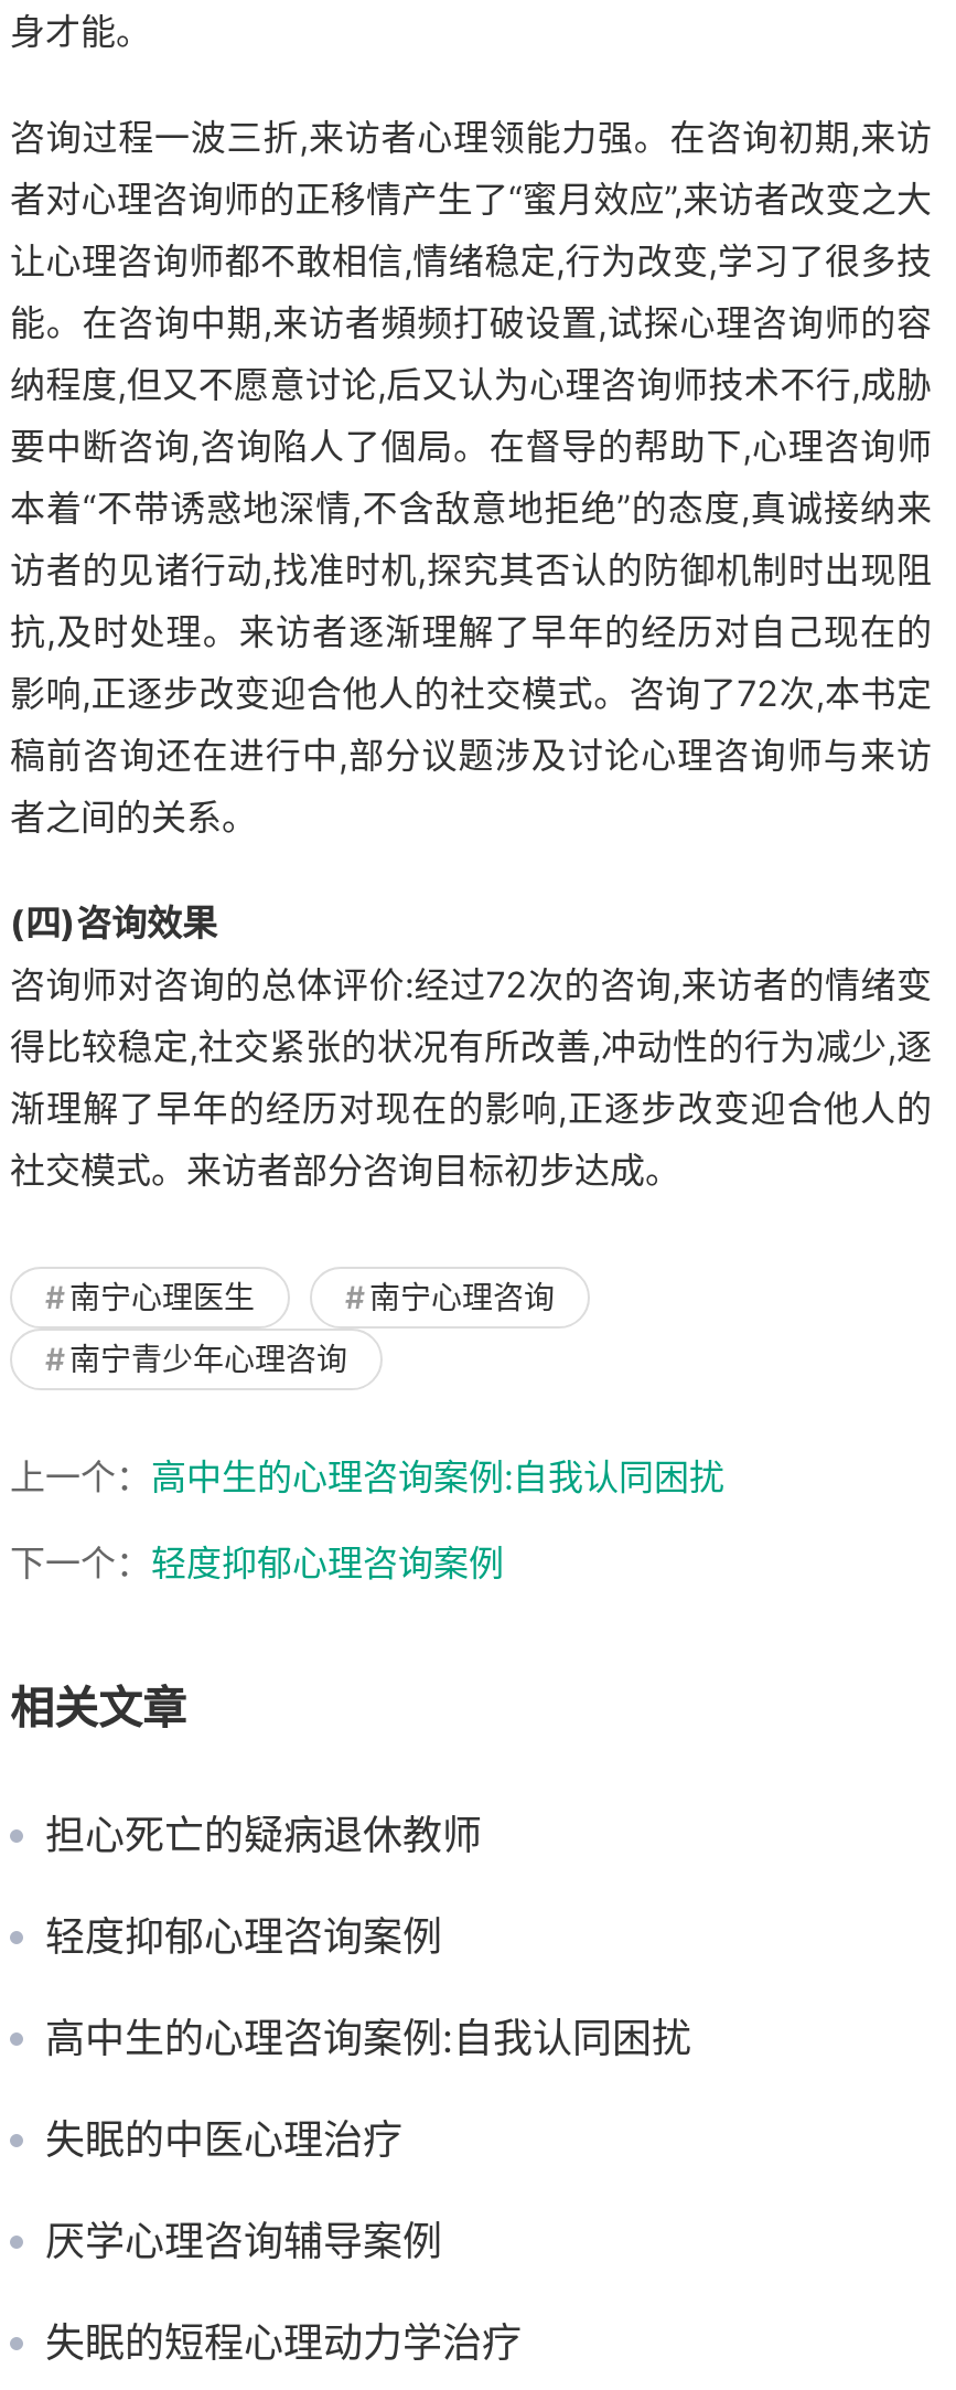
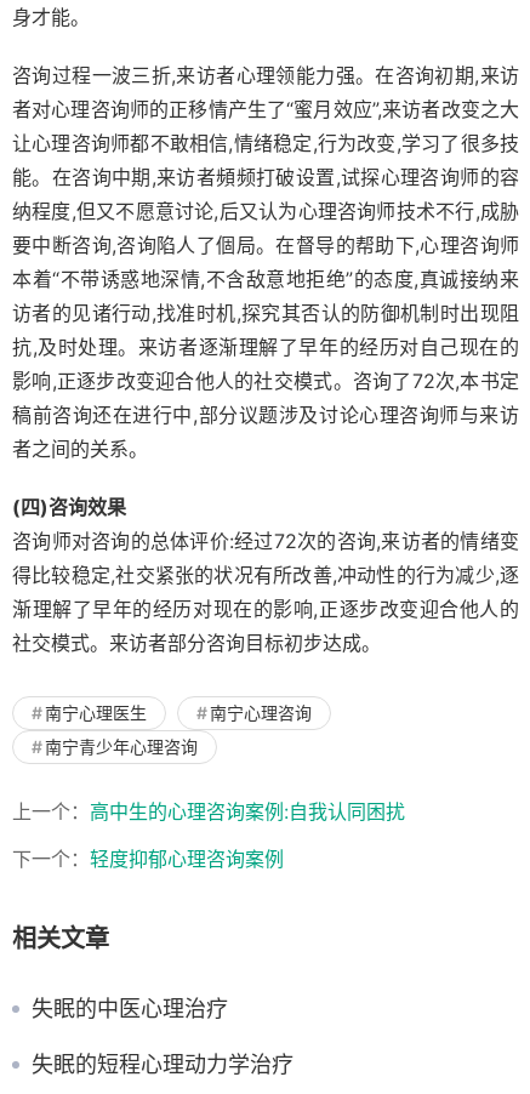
- 担心死亡的疑病退休教师
- 轻度抑郁心理咨询案例
- 高中生的心理咨询案例:自我认同困扰

- 厌学心理咨询辅导案例
